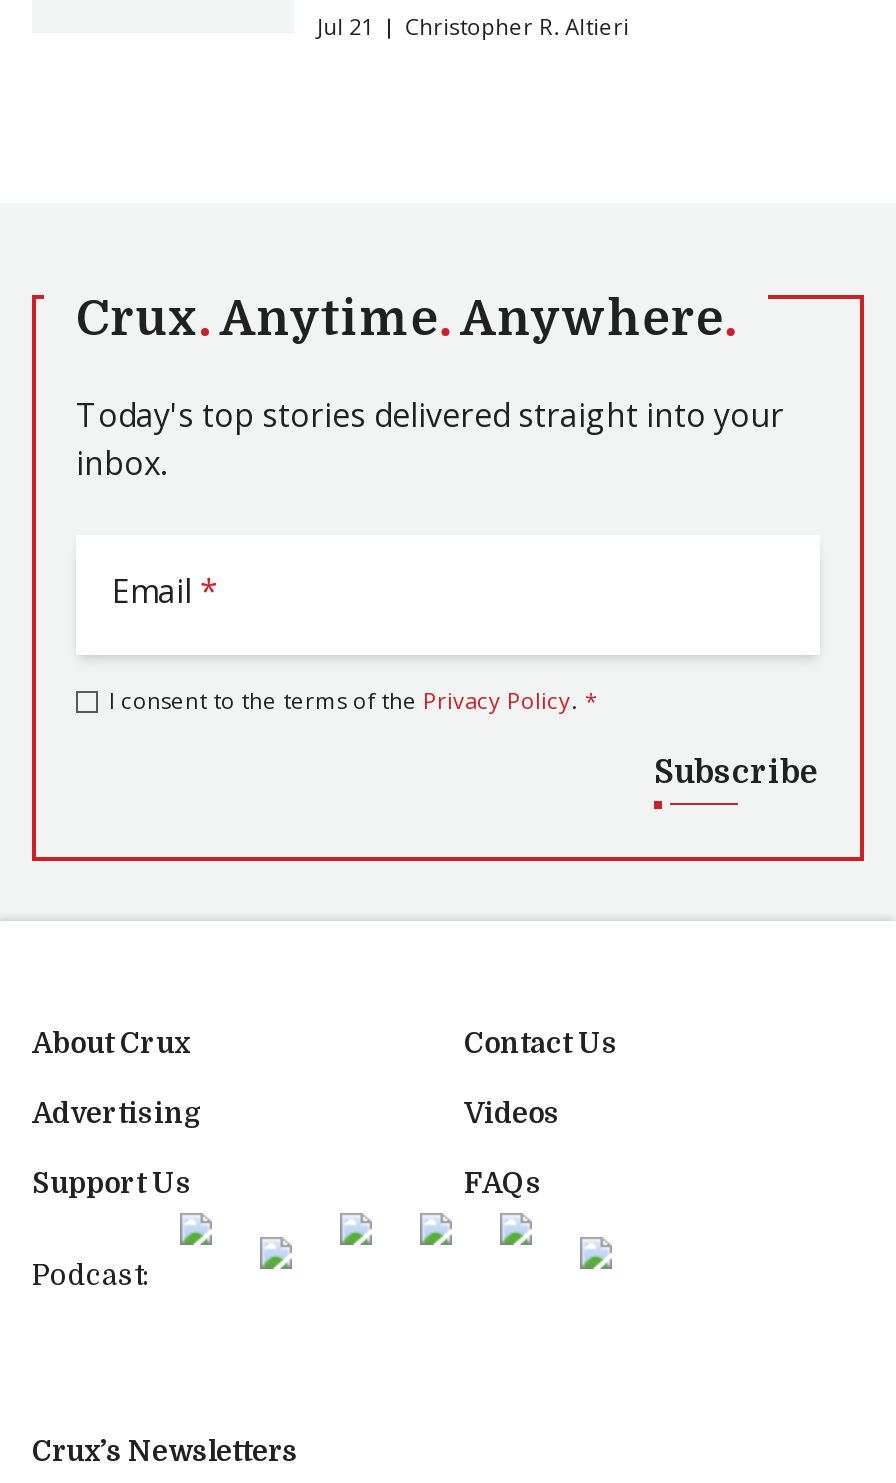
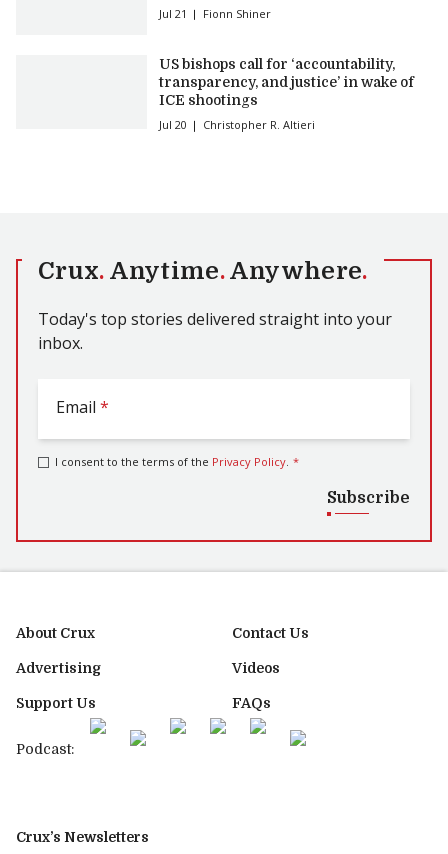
+ Fionn Shiner
+ US bishops call for ‘accountability,
+ transparency, and justice’ in wake of
+ ICE shootings
+ Jul 20
